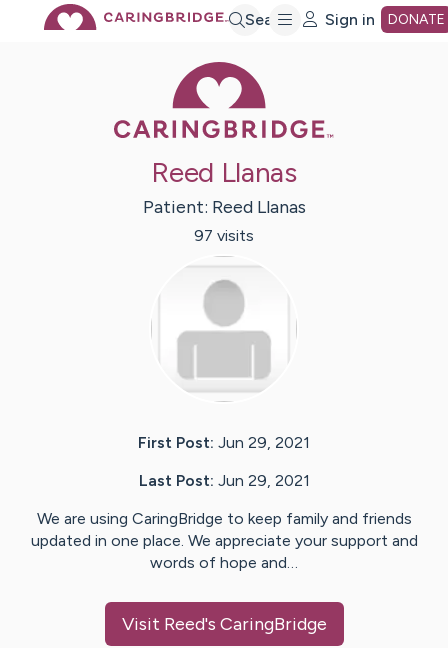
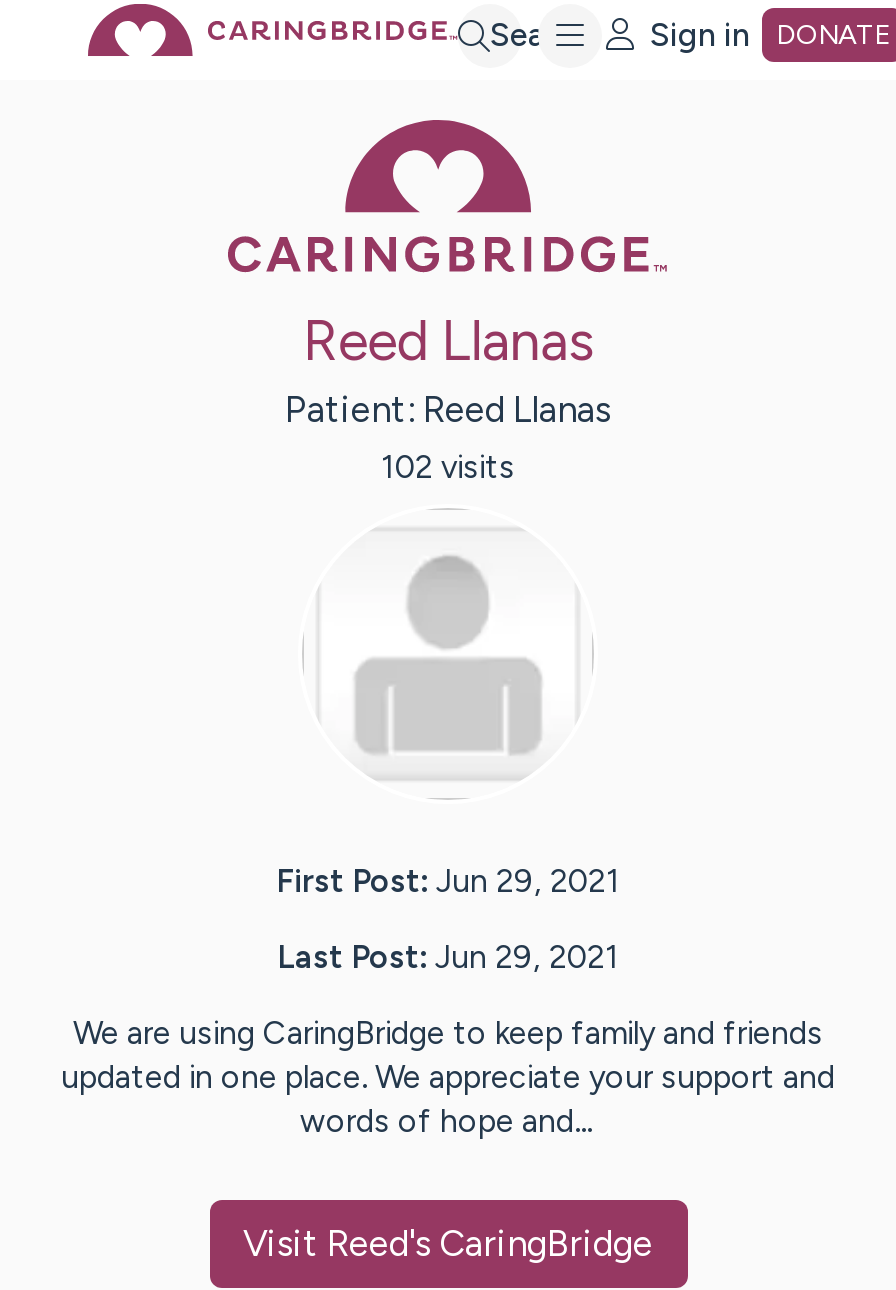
- 97 visits
+ 102 visits
